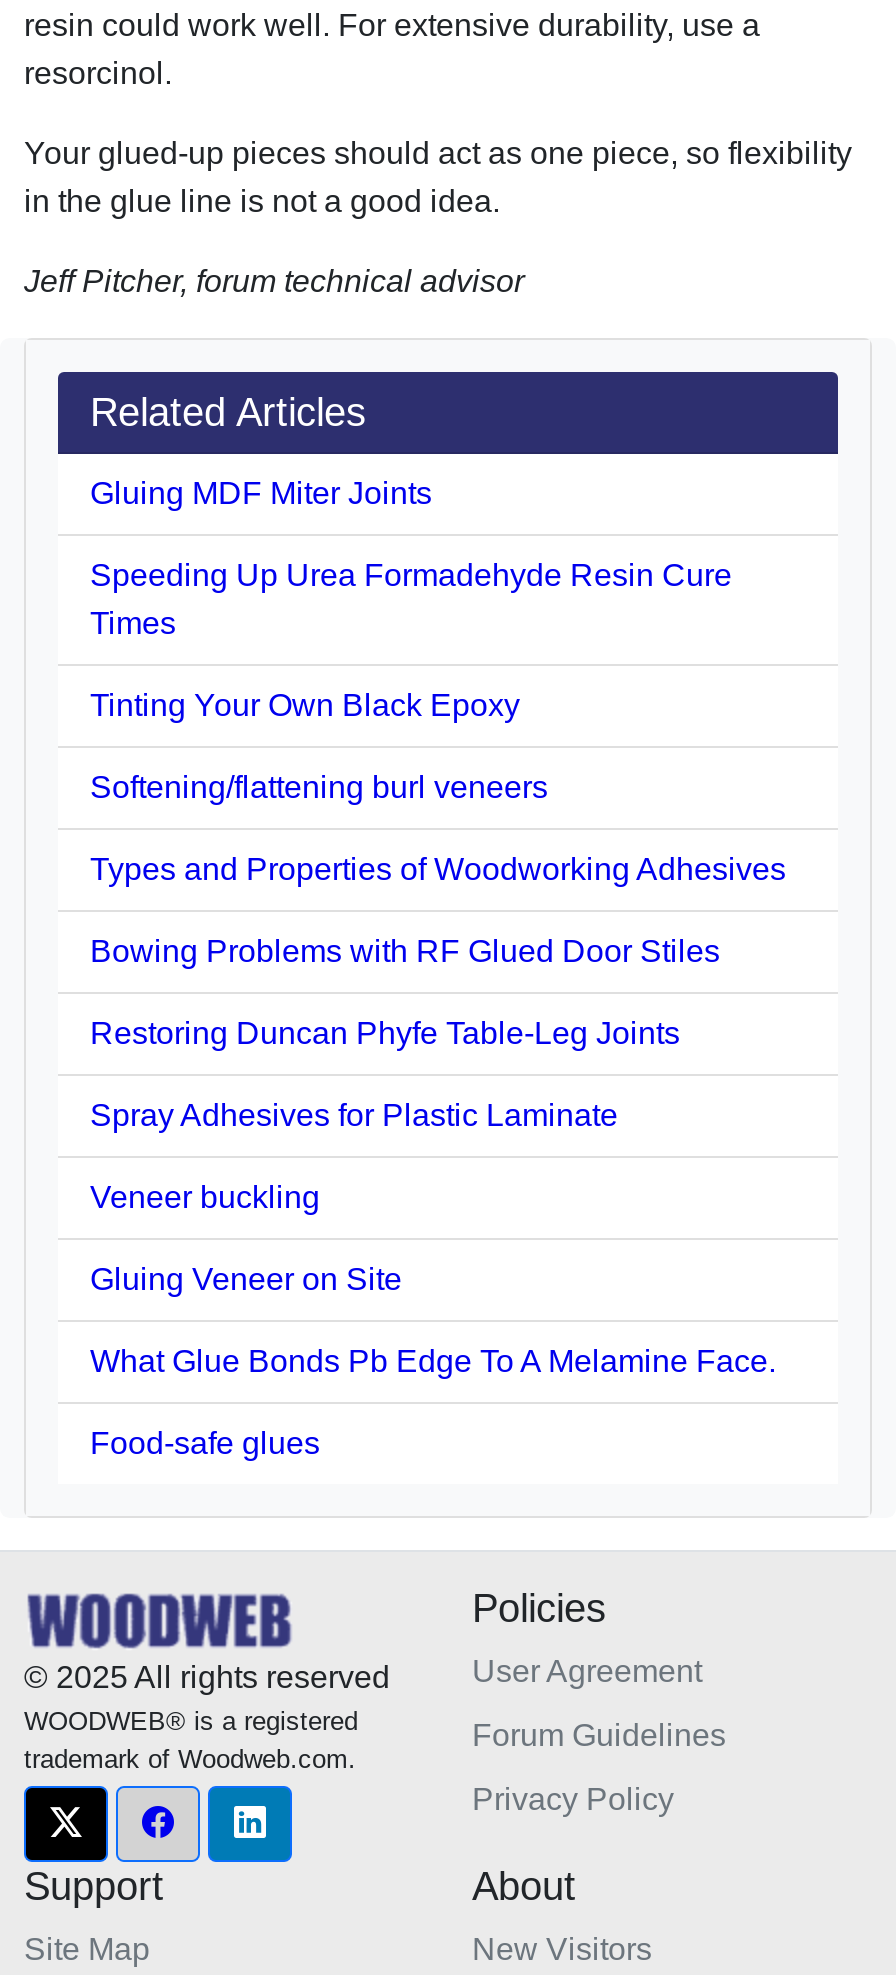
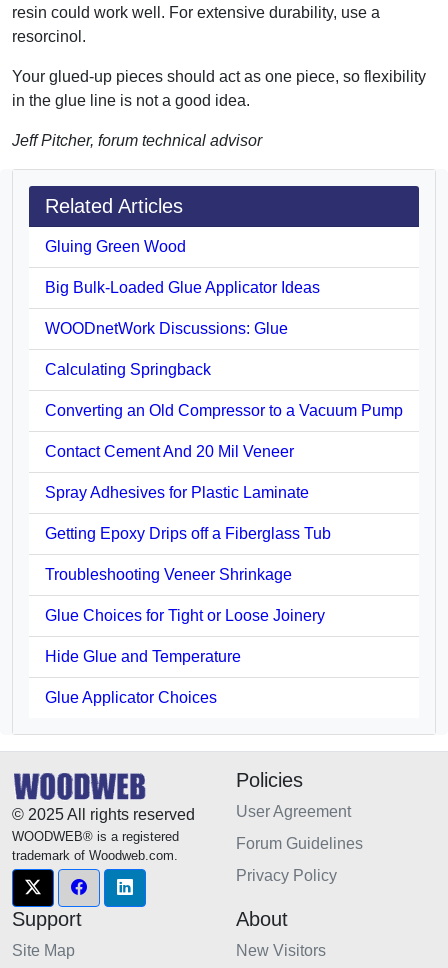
- Gluing MDF Miter Joints
- Speeding Up Urea Formadehyde Resin Cure
- Times
- Tinting Your Own Black Epoxy
- Softening/flattening burl veneers
- Types and Properties of Woodworking Adhesives
- Bowing Problems with RF Glued Door Stiles
- Restoring Duncan Phyfe Table-Leg Joints
+ Gluing Green Wood
+ Big Bulk-Loaded Glue Applicator Ideas
+ WOODnetWork Discussions: Glue
+ Calculating Springback
+ Converting an Old Compressor to a Vacuum Pump
+ Contact Cement And 20 Mil Veneer

moved up: Spray Adhesives for Plastic Laminate

- Veneer buckling
- Gluing Veneer on Site
- What Glue Bonds Pb Edge To A Melamine Face.
- Food-safe glues
+ Getting Epoxy Drips off a Fiberglass Tub
+ Troubleshooting Veneer Shrinkage
+ Glue Choices for Tight or Loose Joinery
+ Hide Glue and Temperature
+ Glue Applicator Choices
